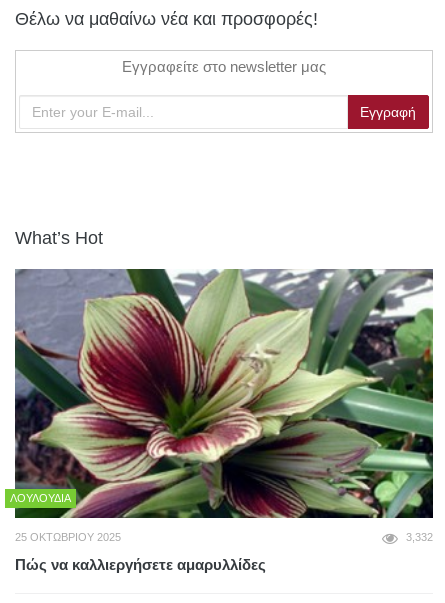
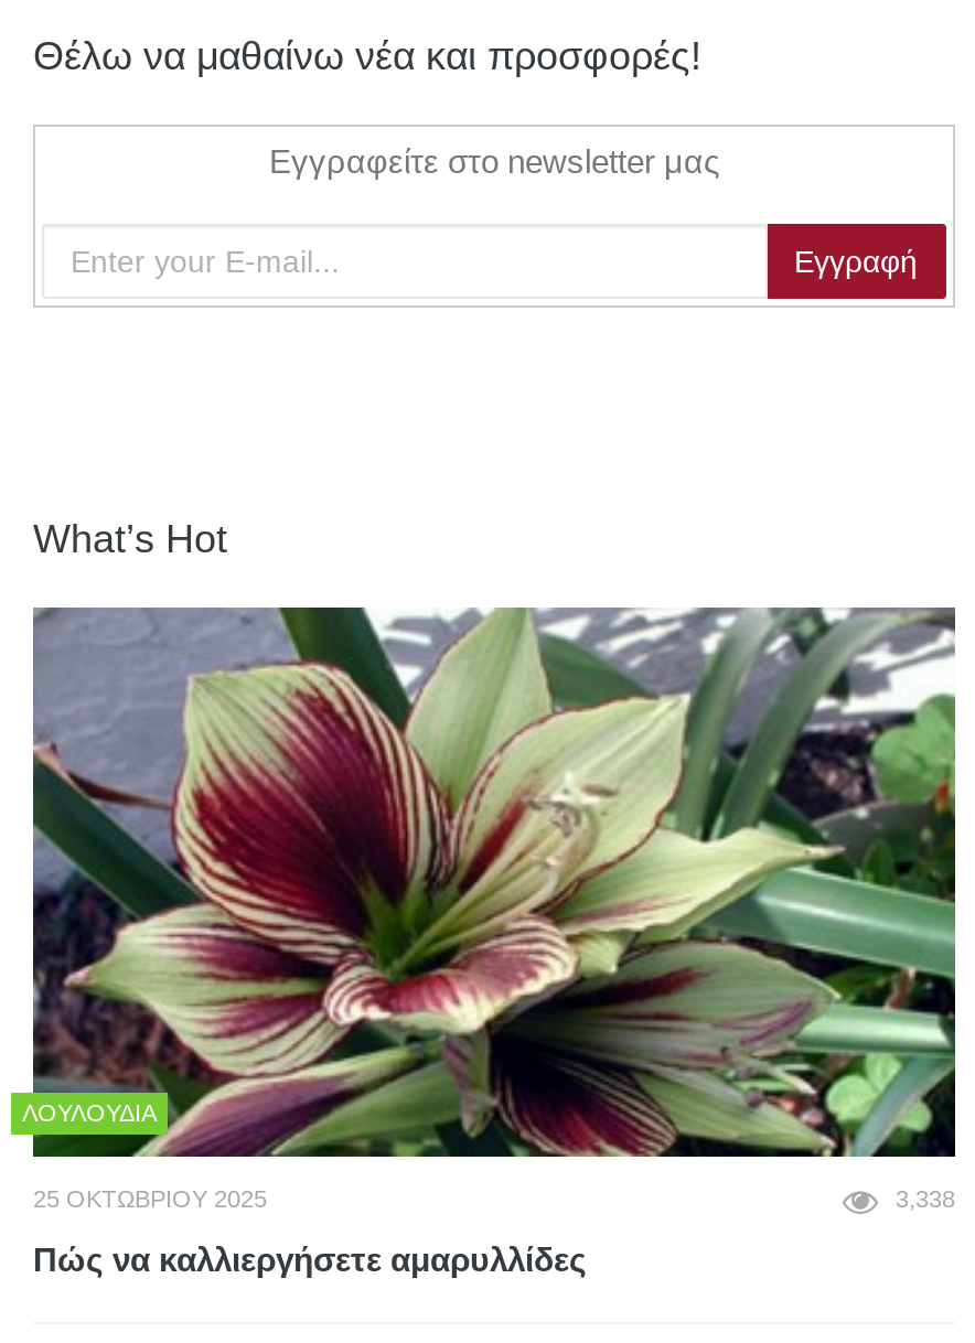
- 3,332
+ 3,338
